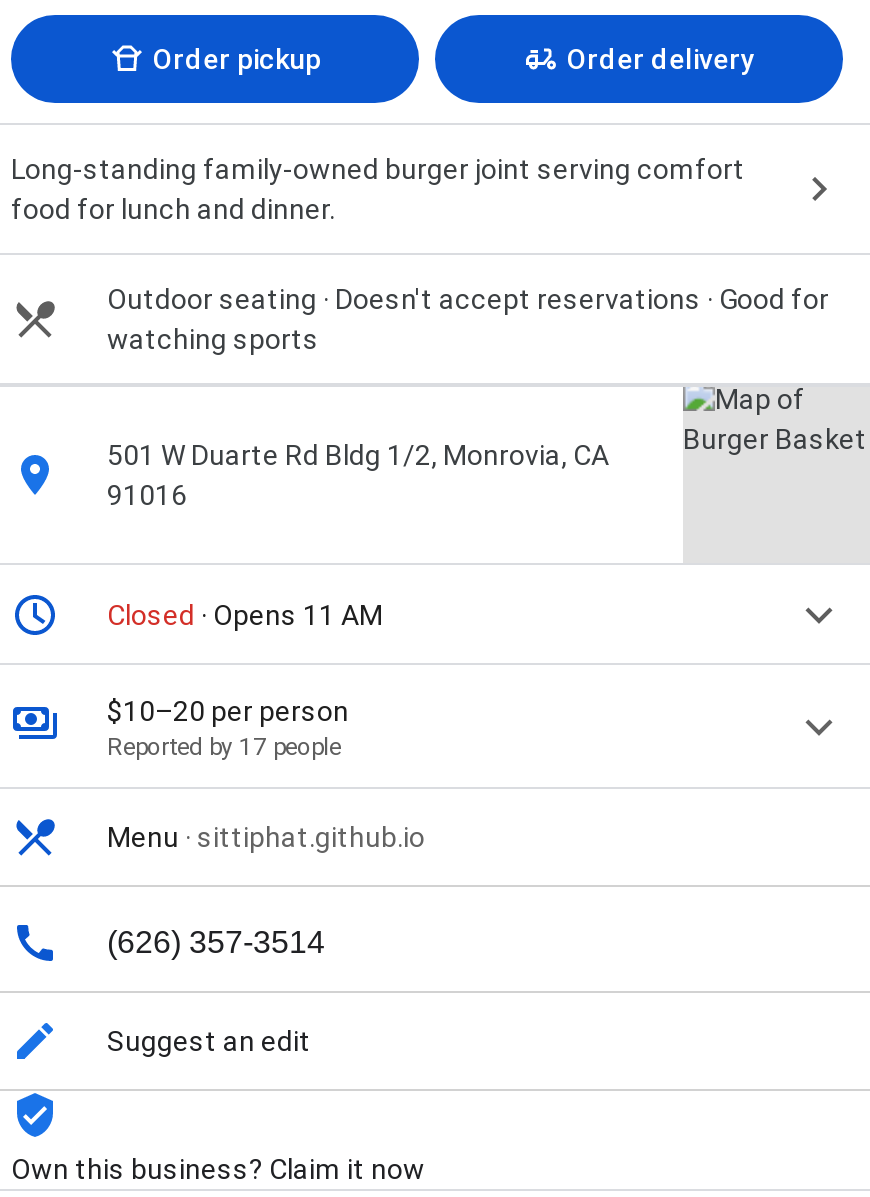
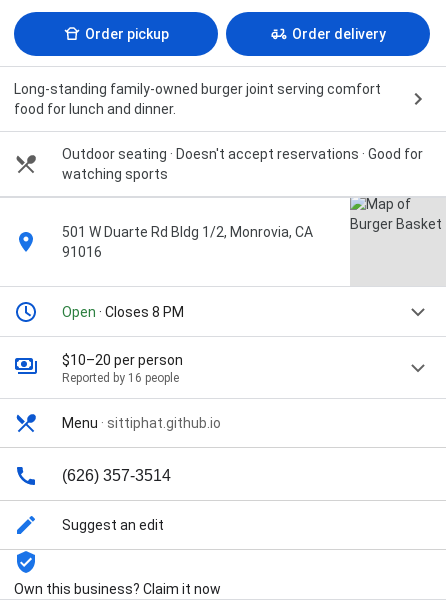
- Closed · Opens 11 AM
+ Open · Closes 8 PM

- Reported by 17 people
+ Reported by 16 people
